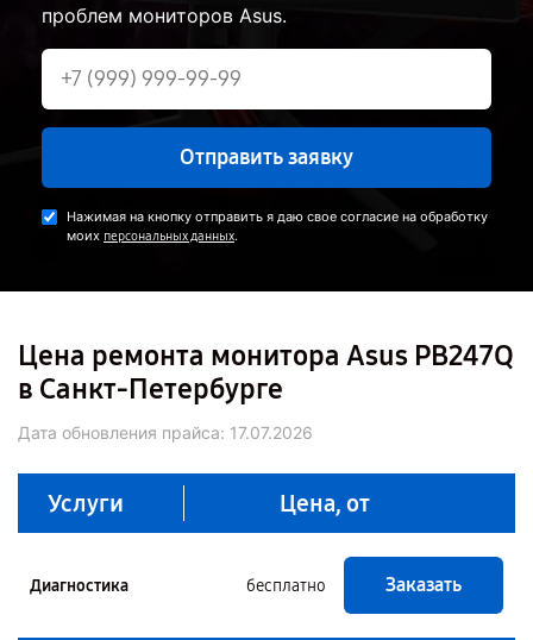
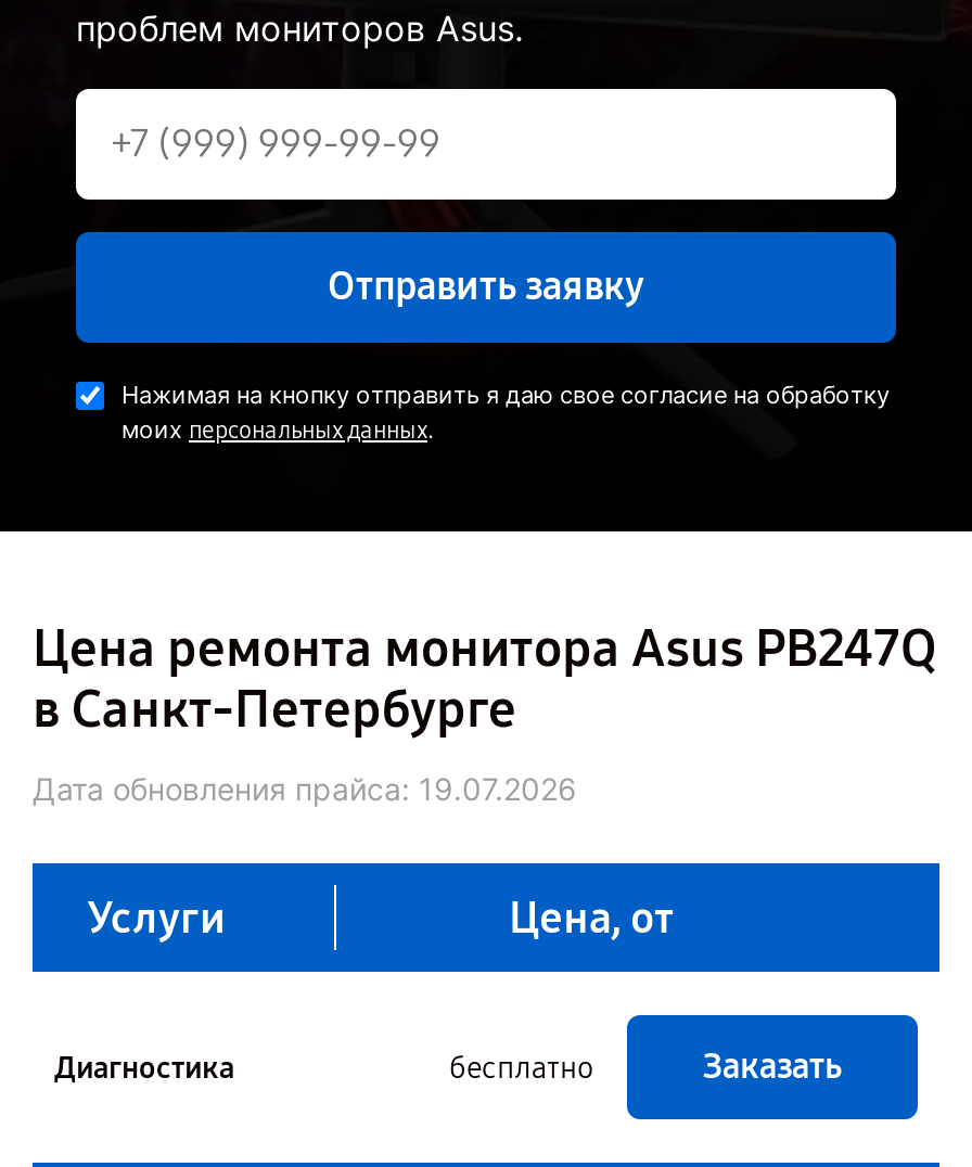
- Дата обновления прайса: 17.07.2026
+ Дата обновления прайса: 19.07.2026
